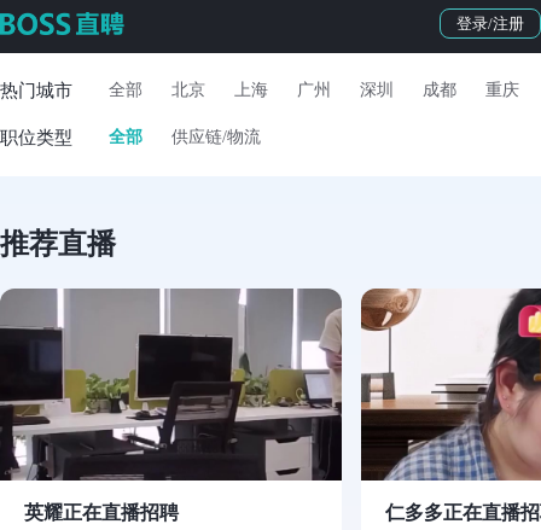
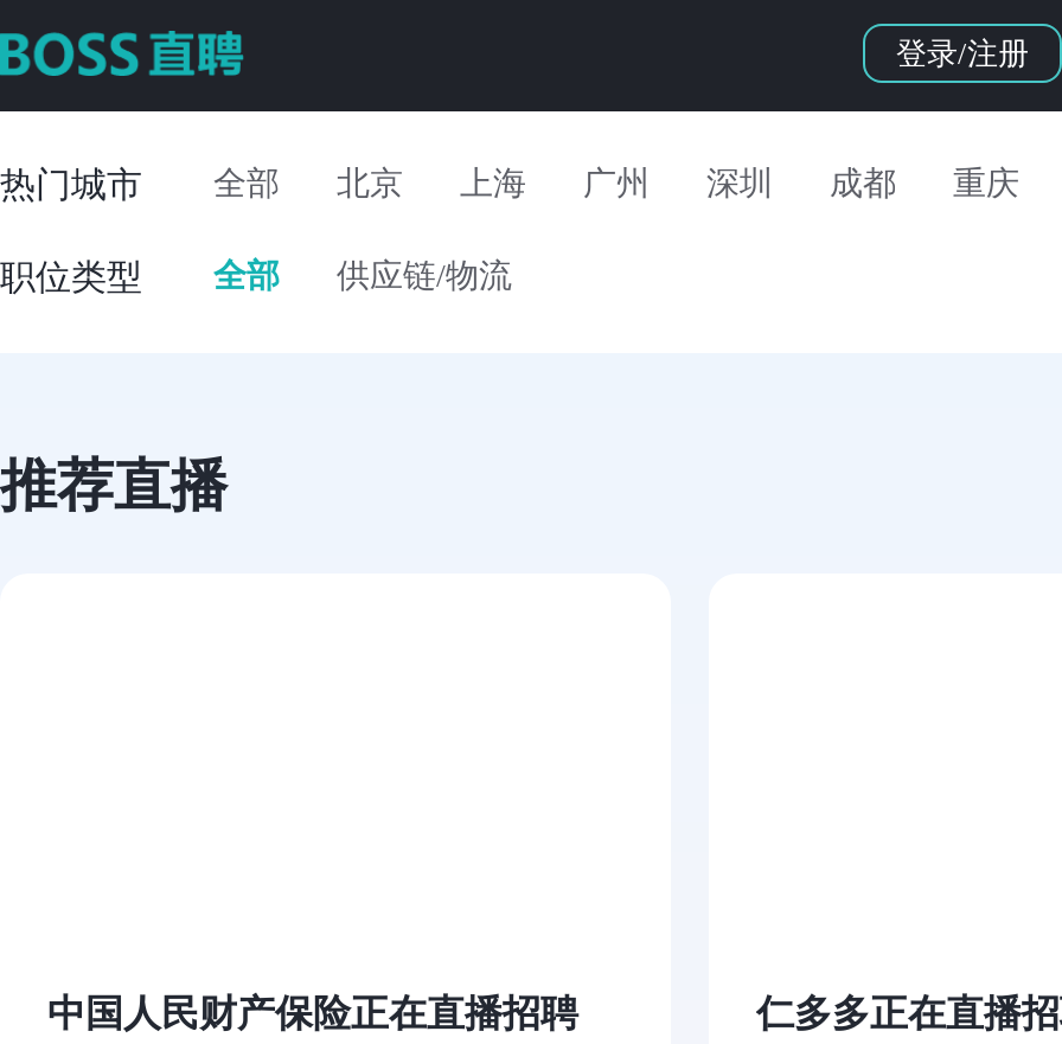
- [image]

- [image]

- 英耀正在直播招聘
+ 中国人民财产保险正在直播招聘
